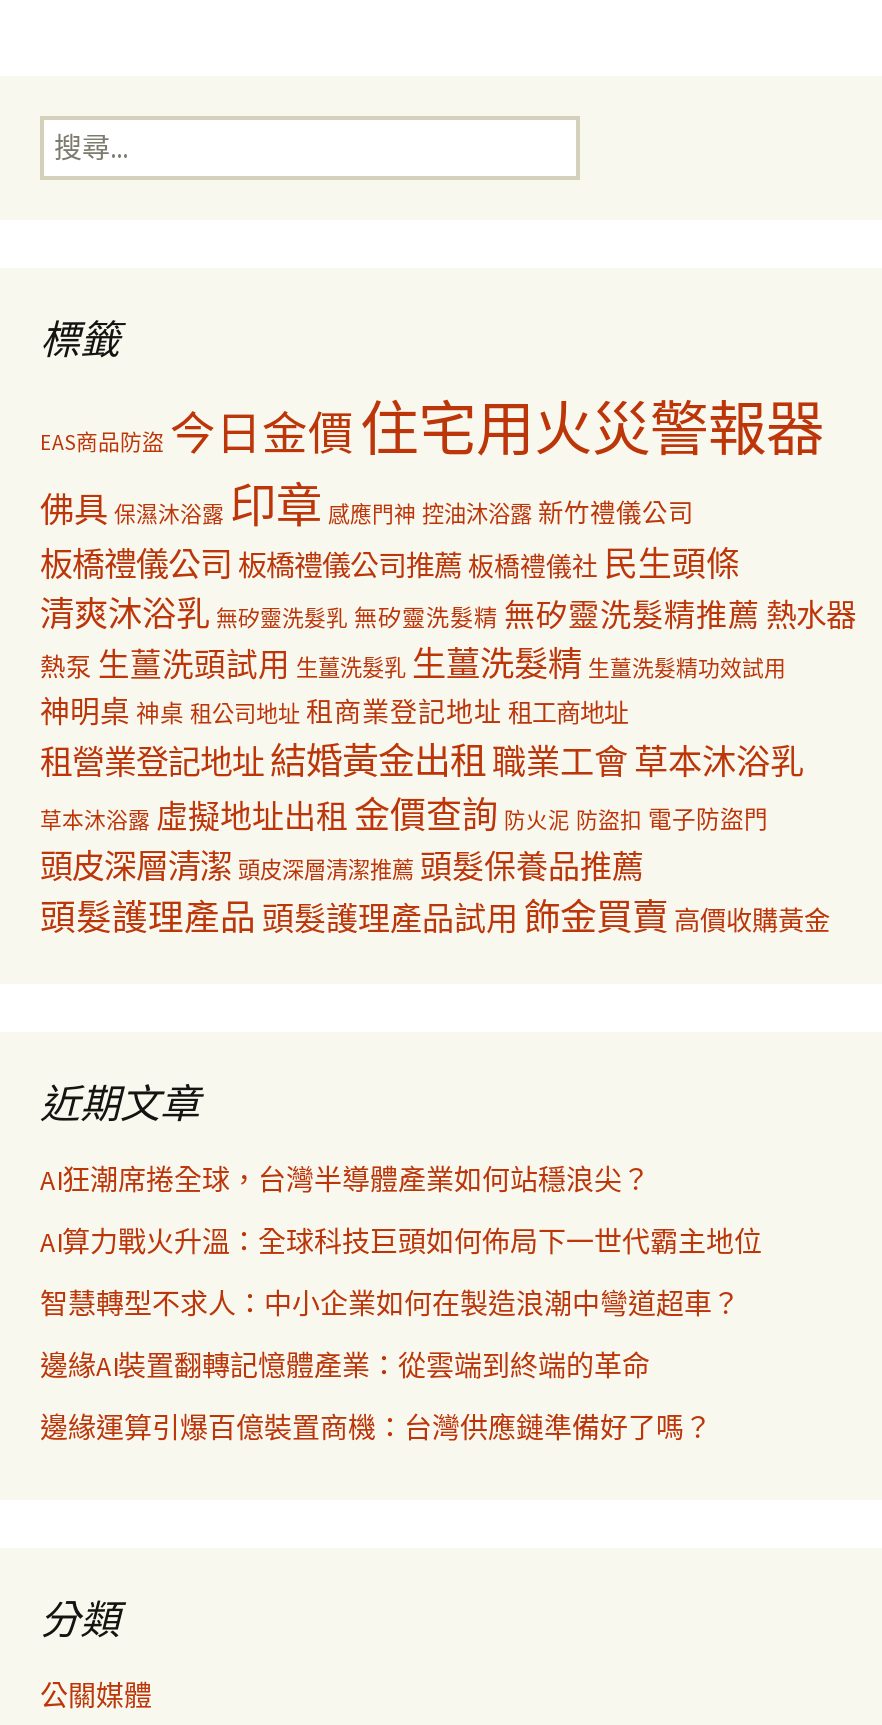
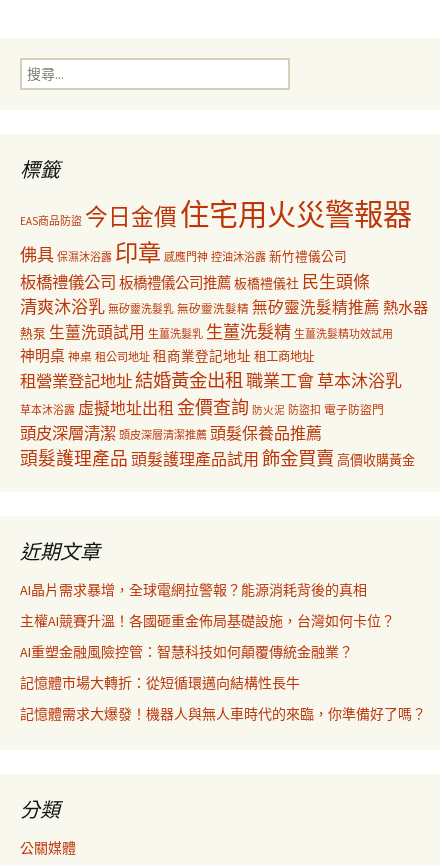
- AI狂潮席捲全球，台灣半導體產業如何站穩浪尖？
+ AI晶片需求暴增，全球電網拉警報？能源消耗背後的真相

- AI算力戰火升溫：全球科技巨頭如何佈局下一世代霸主地位
+ 主權AI競賽升溫！各國砸重金佈局基礎設施，台灣如何卡位？

- 智慧轉型不求人：中小企業如何在製造浪潮中彎道超車？
+ AI重塑金融風險控管：智慧科技如何顛覆傳統金融業？

- 邊緣AI裝置翻轉記憶體產業：從雲端到終端的革命
+ 記憶體市場大轉折：從短循環邁向結構性長牛

- 邊緣運算引爆百億裝置商機：台灣供應鏈準備好了嗎？
+ 記憶體需求大爆發！機器人與無人車時代的來臨，你準備好了嗎？
